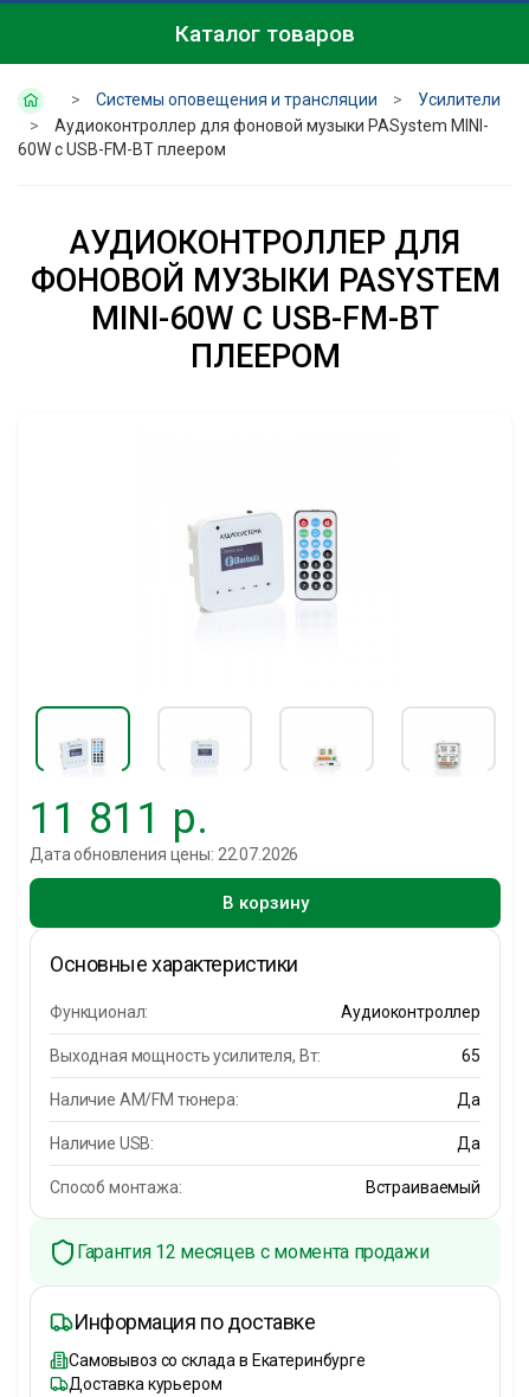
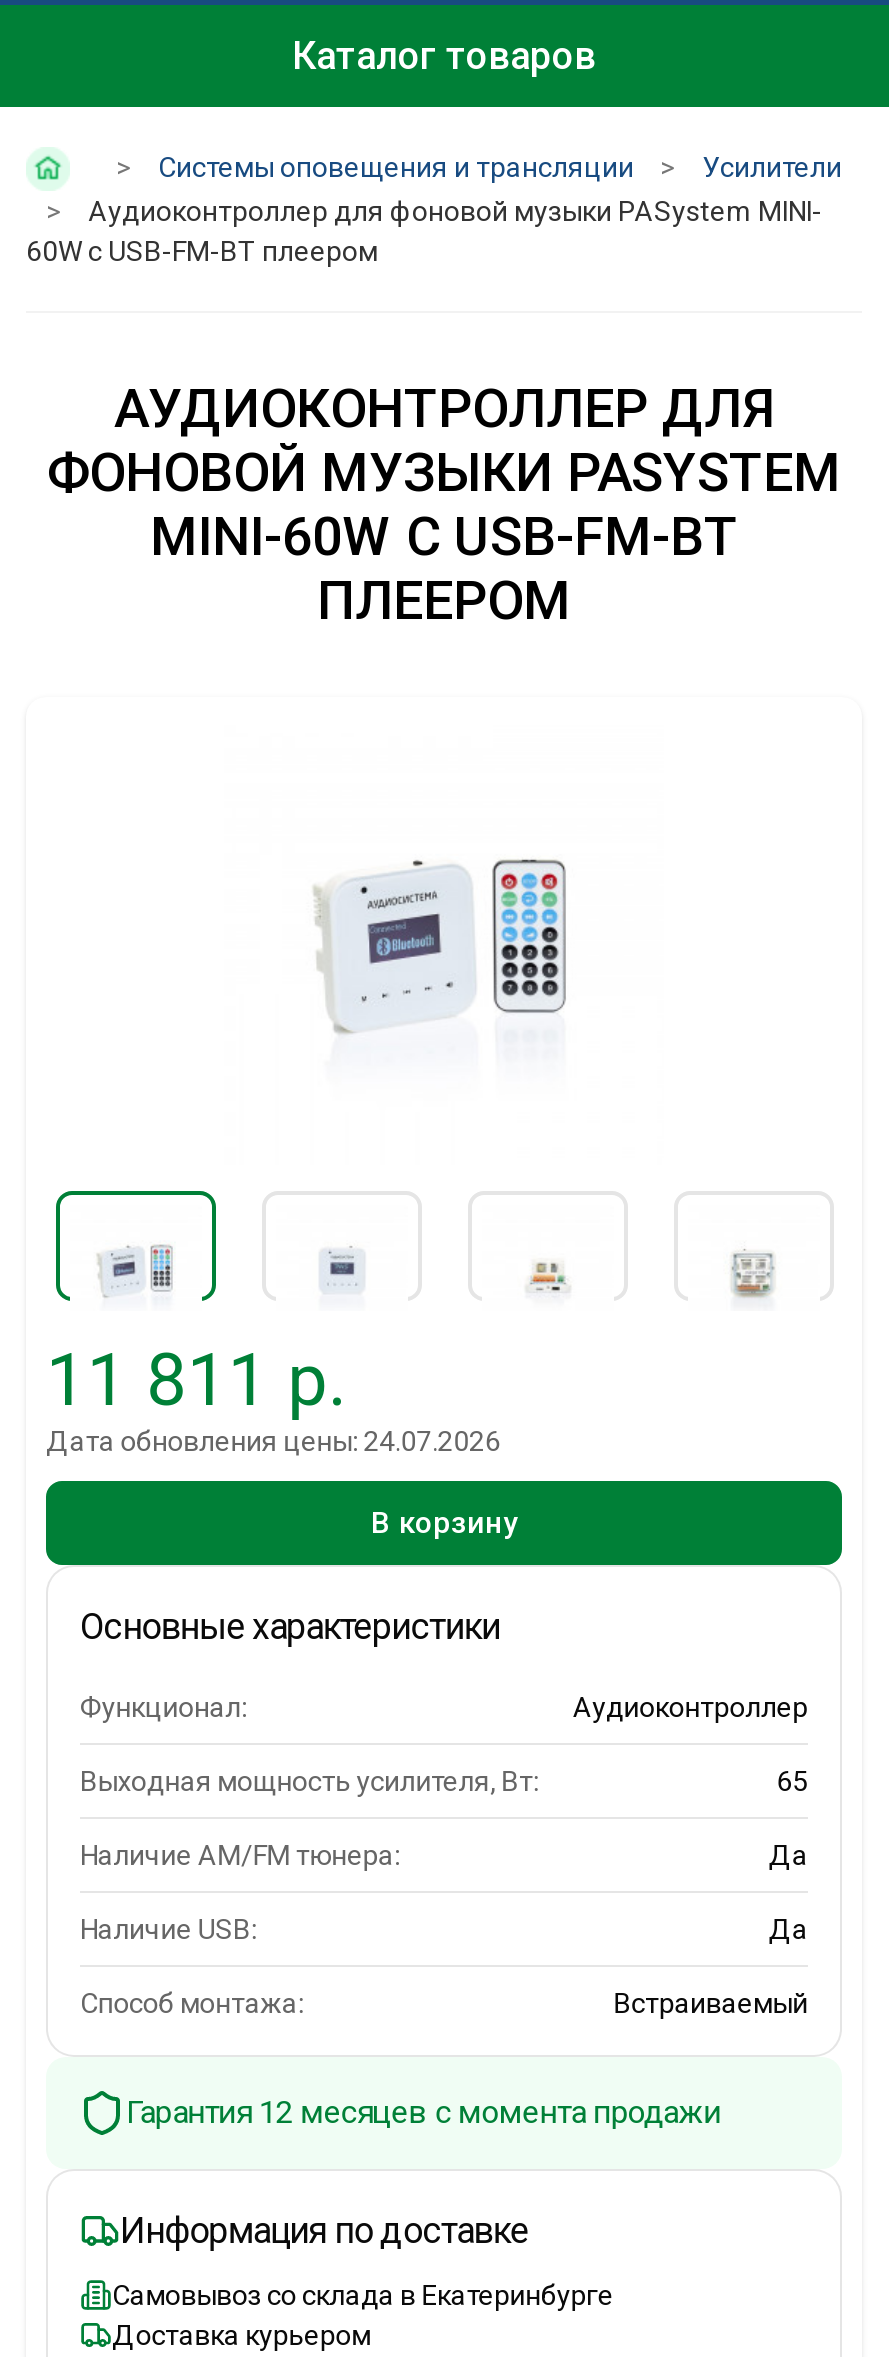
- Дата обновления цены: 22.07.2026
+ Дата обновления цены: 24.07.2026
